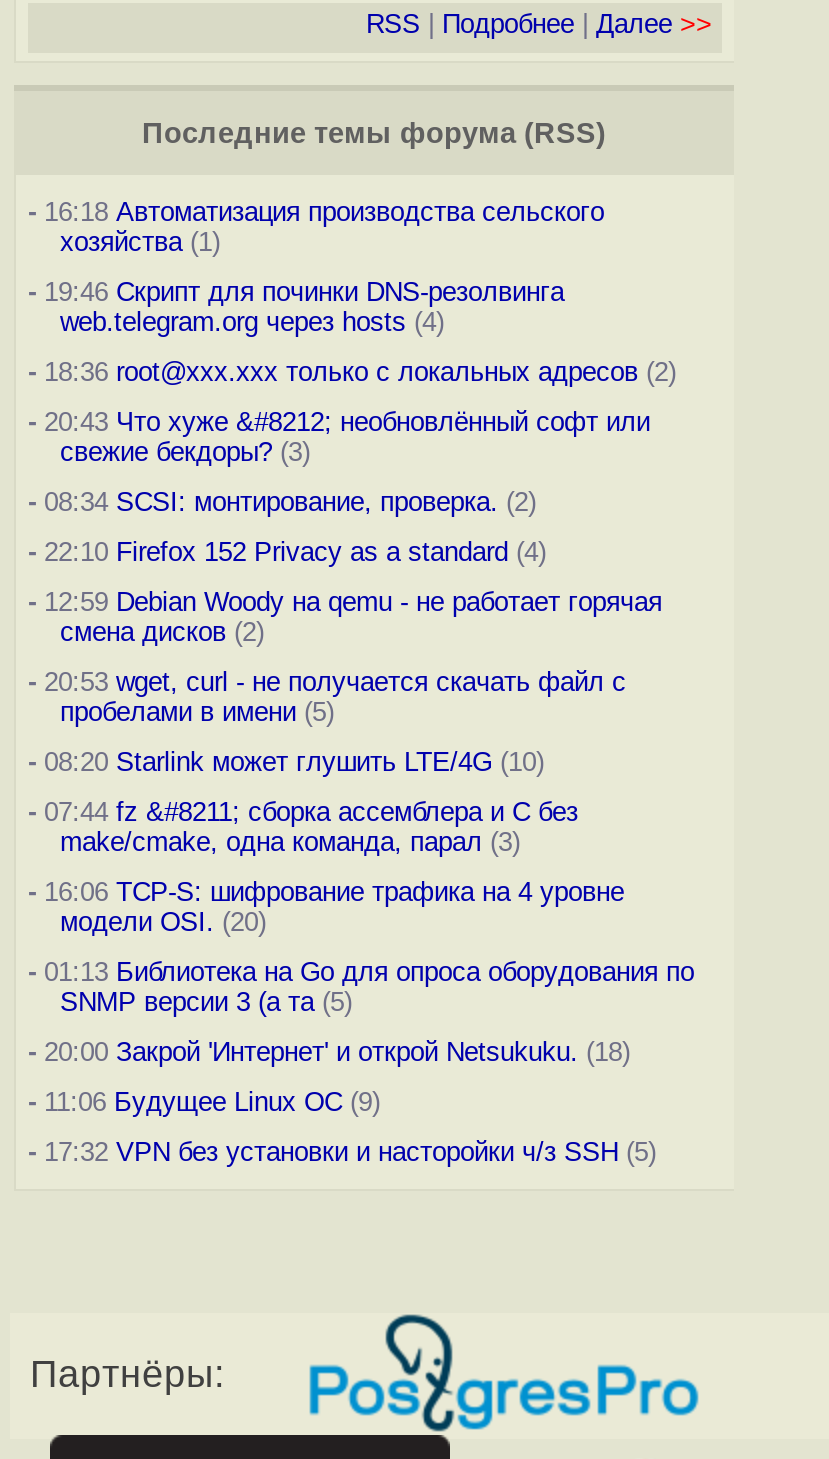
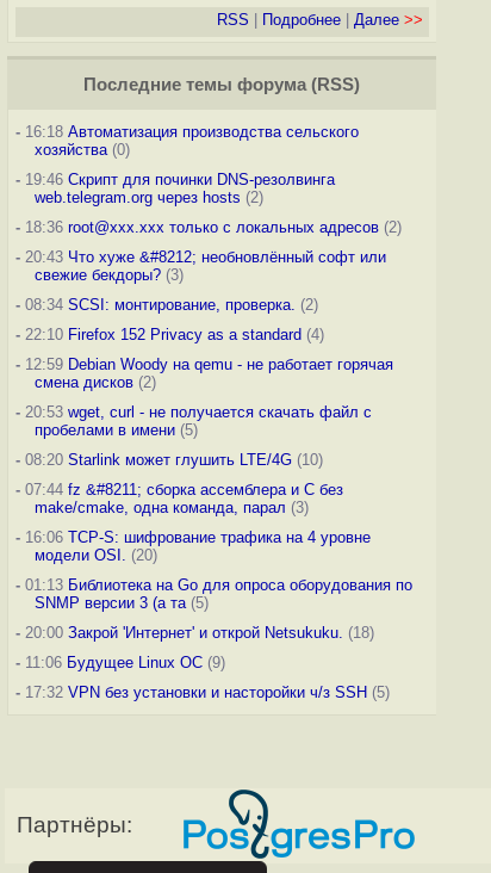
- хозяйства (1)
+ хозяйства (0)

- web.telegram.org через hosts (4)
+ web.telegram.org через hosts (2)
